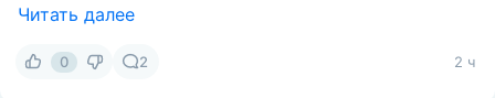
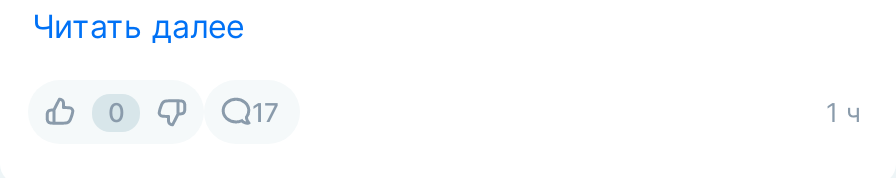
- 2
- 2 ч
+ 17
+ 1 ч
